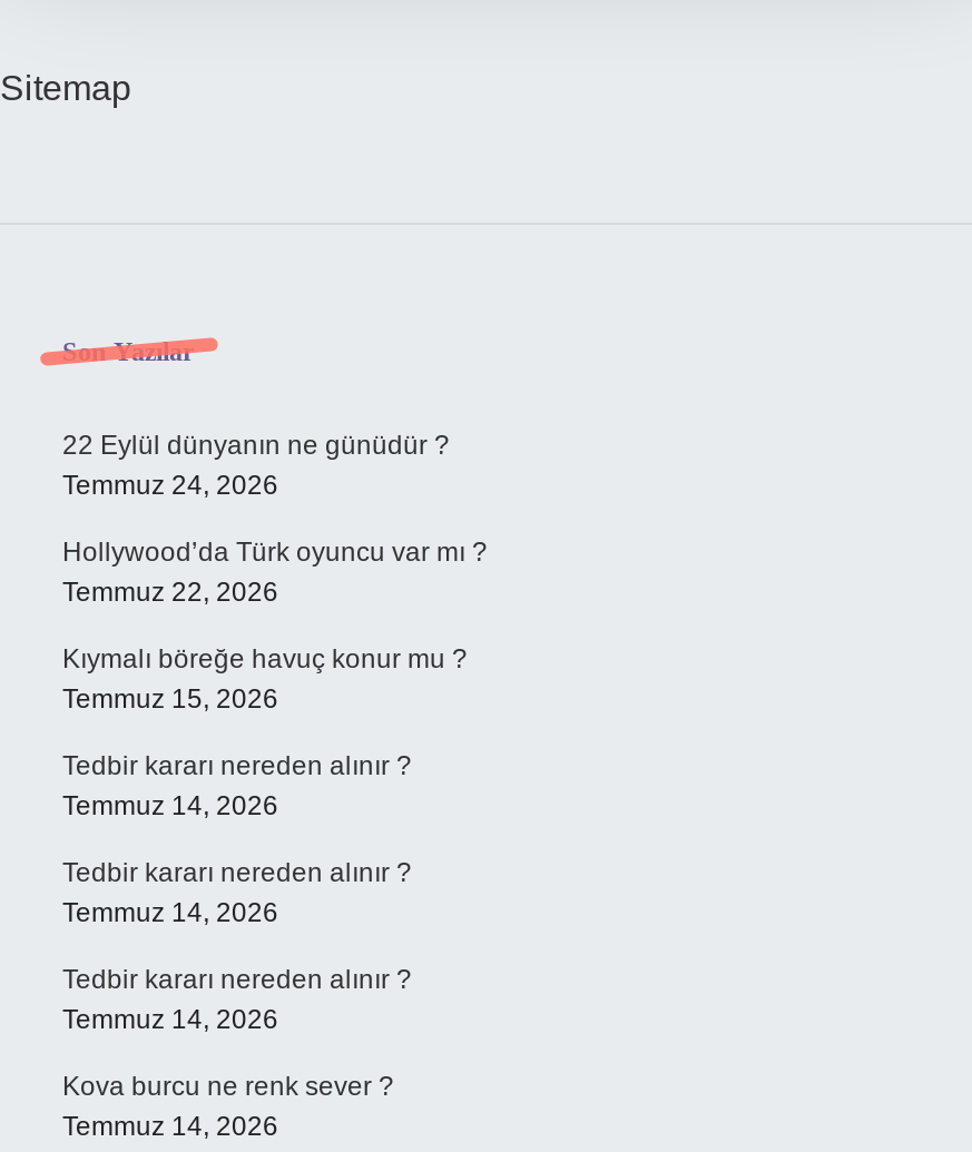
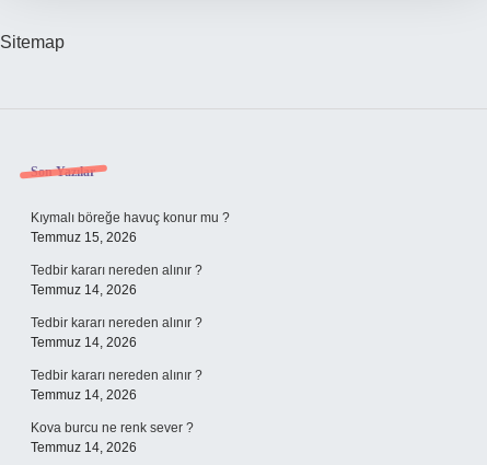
- 22 Eylül dünyanın ne günüdür ?
- Temmuz 24, 2026
- Hollywood’da Türk oyuncu var mı ?
- Temmuz 22, 2026
